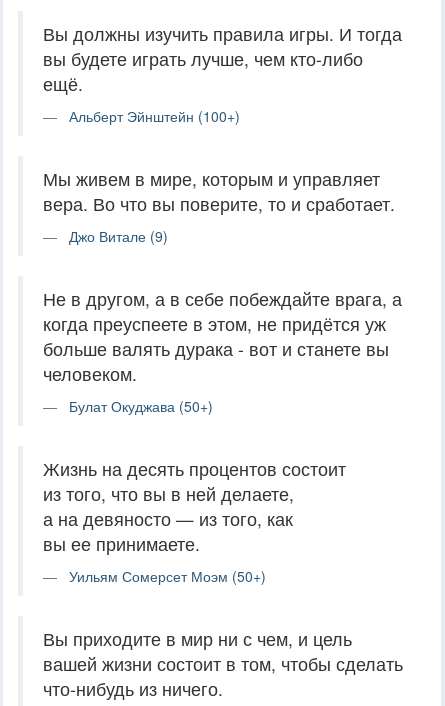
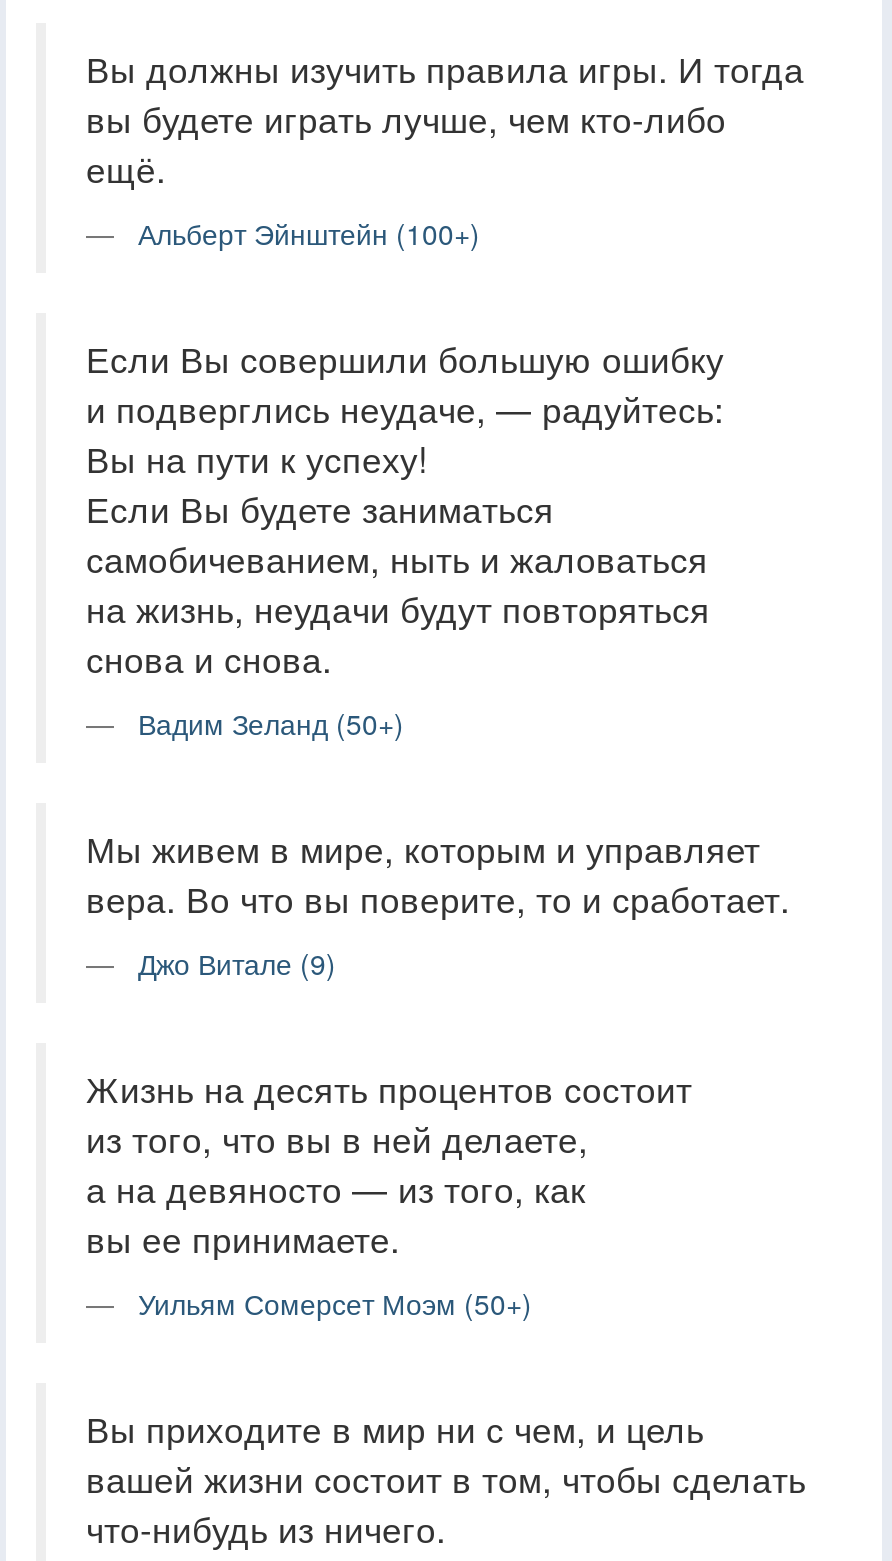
+ Если Вы совершили большую ошибку
+ и подверглись неудаче, — радуйтесь:
+ Вы на пути к успеху!
+ Если Вы будете заниматься
+ самобичеванием, ныть и жаловаться
+ на жизнь, неудачи будут повторяться
+ снова и снова.
+ Вадим Зеланд (50+)

moved down: Мы живем в мире, которым и управляет | вера. Во что вы поверите, то и сработает. | Джо Витале (9)

- Не в другом, а в себе побеждайте врага, а
- когда преуспеете в этом, не придётся уж
- больше валять дурака - вот и станете вы
- человеком.
- Булат Окуджава (50+)
